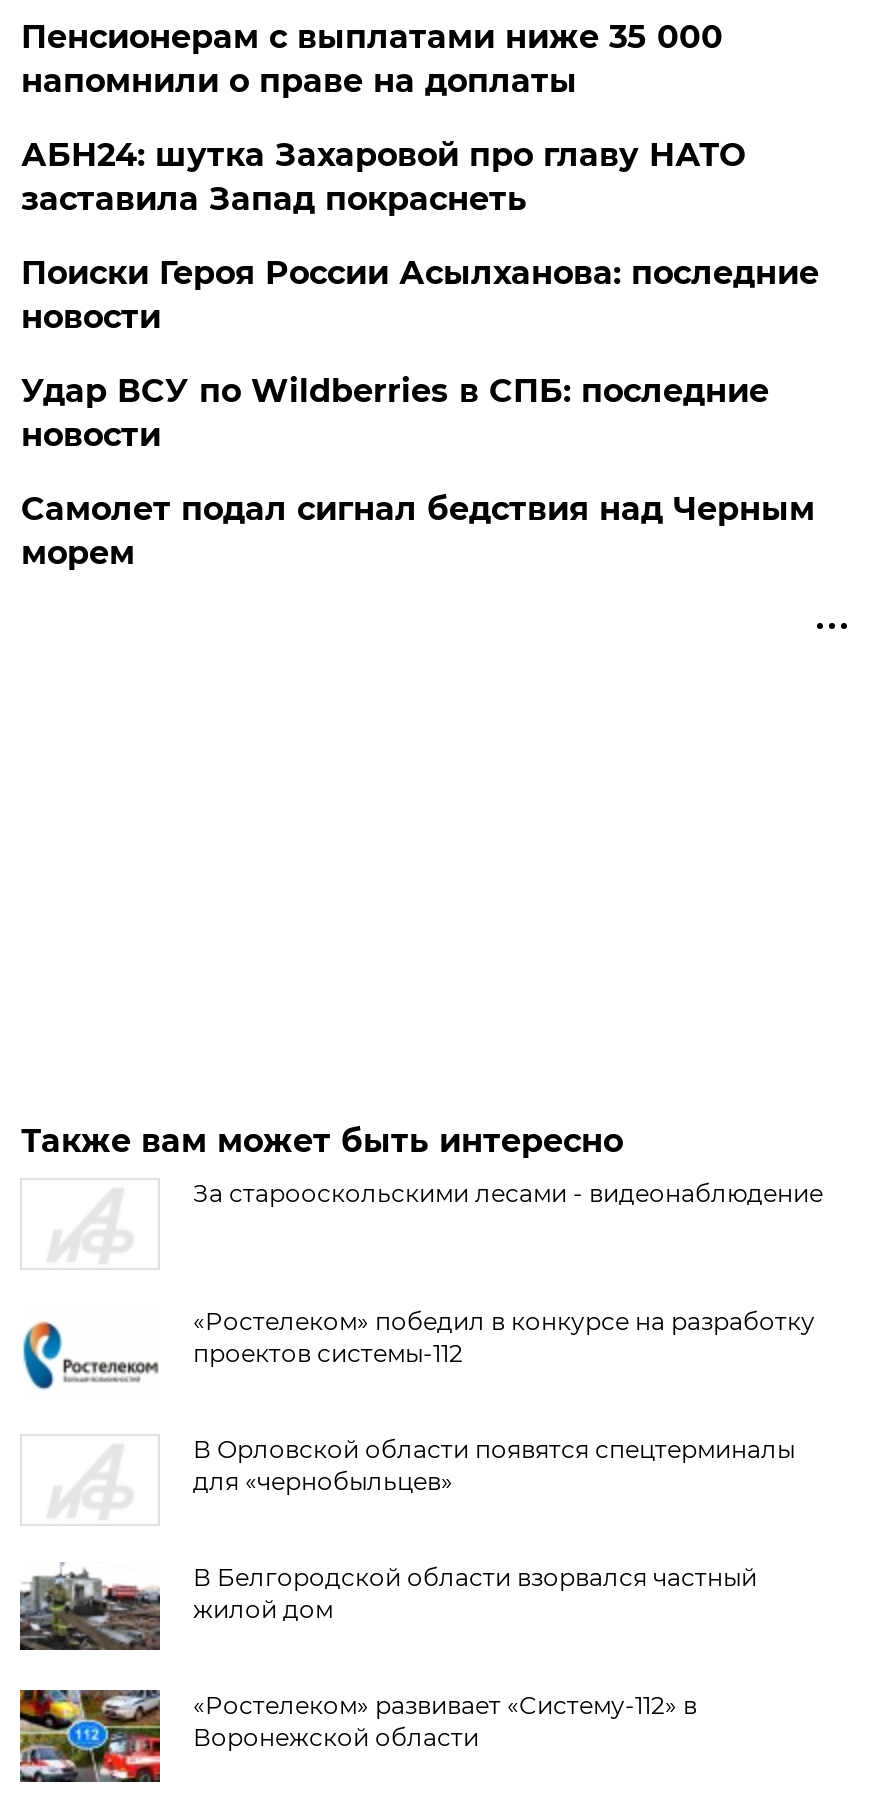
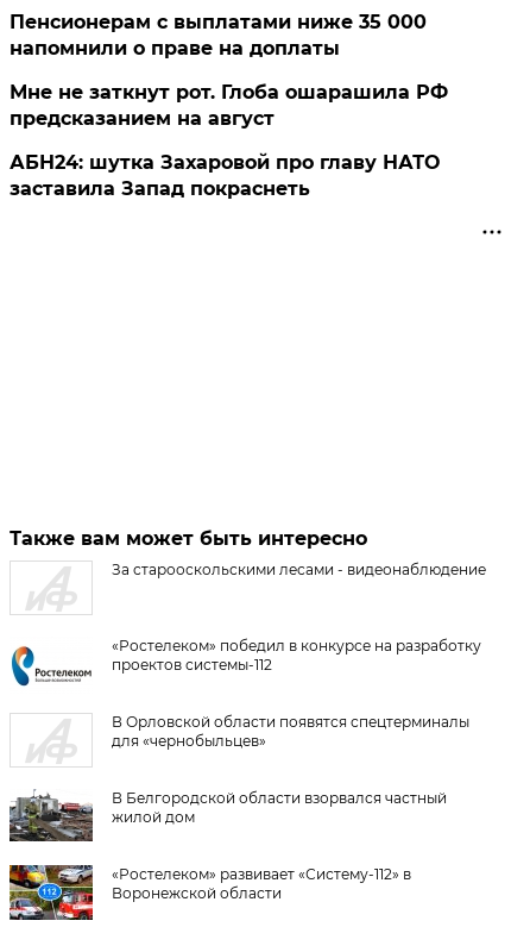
+ Мне не заткнут рот. Глоба ошарашила РФ
+ предсказанием на август

moved down: АБН24: шутка Захаровой про главу НАТО | заставила Запад покраснеть

- Поиски Героя России Асылханова: последние
- новости
- Удар ВСУ по Wildberries в СПБ: последние
- новости
- Самолет подал сигнал бедствия над Черным
- морем
